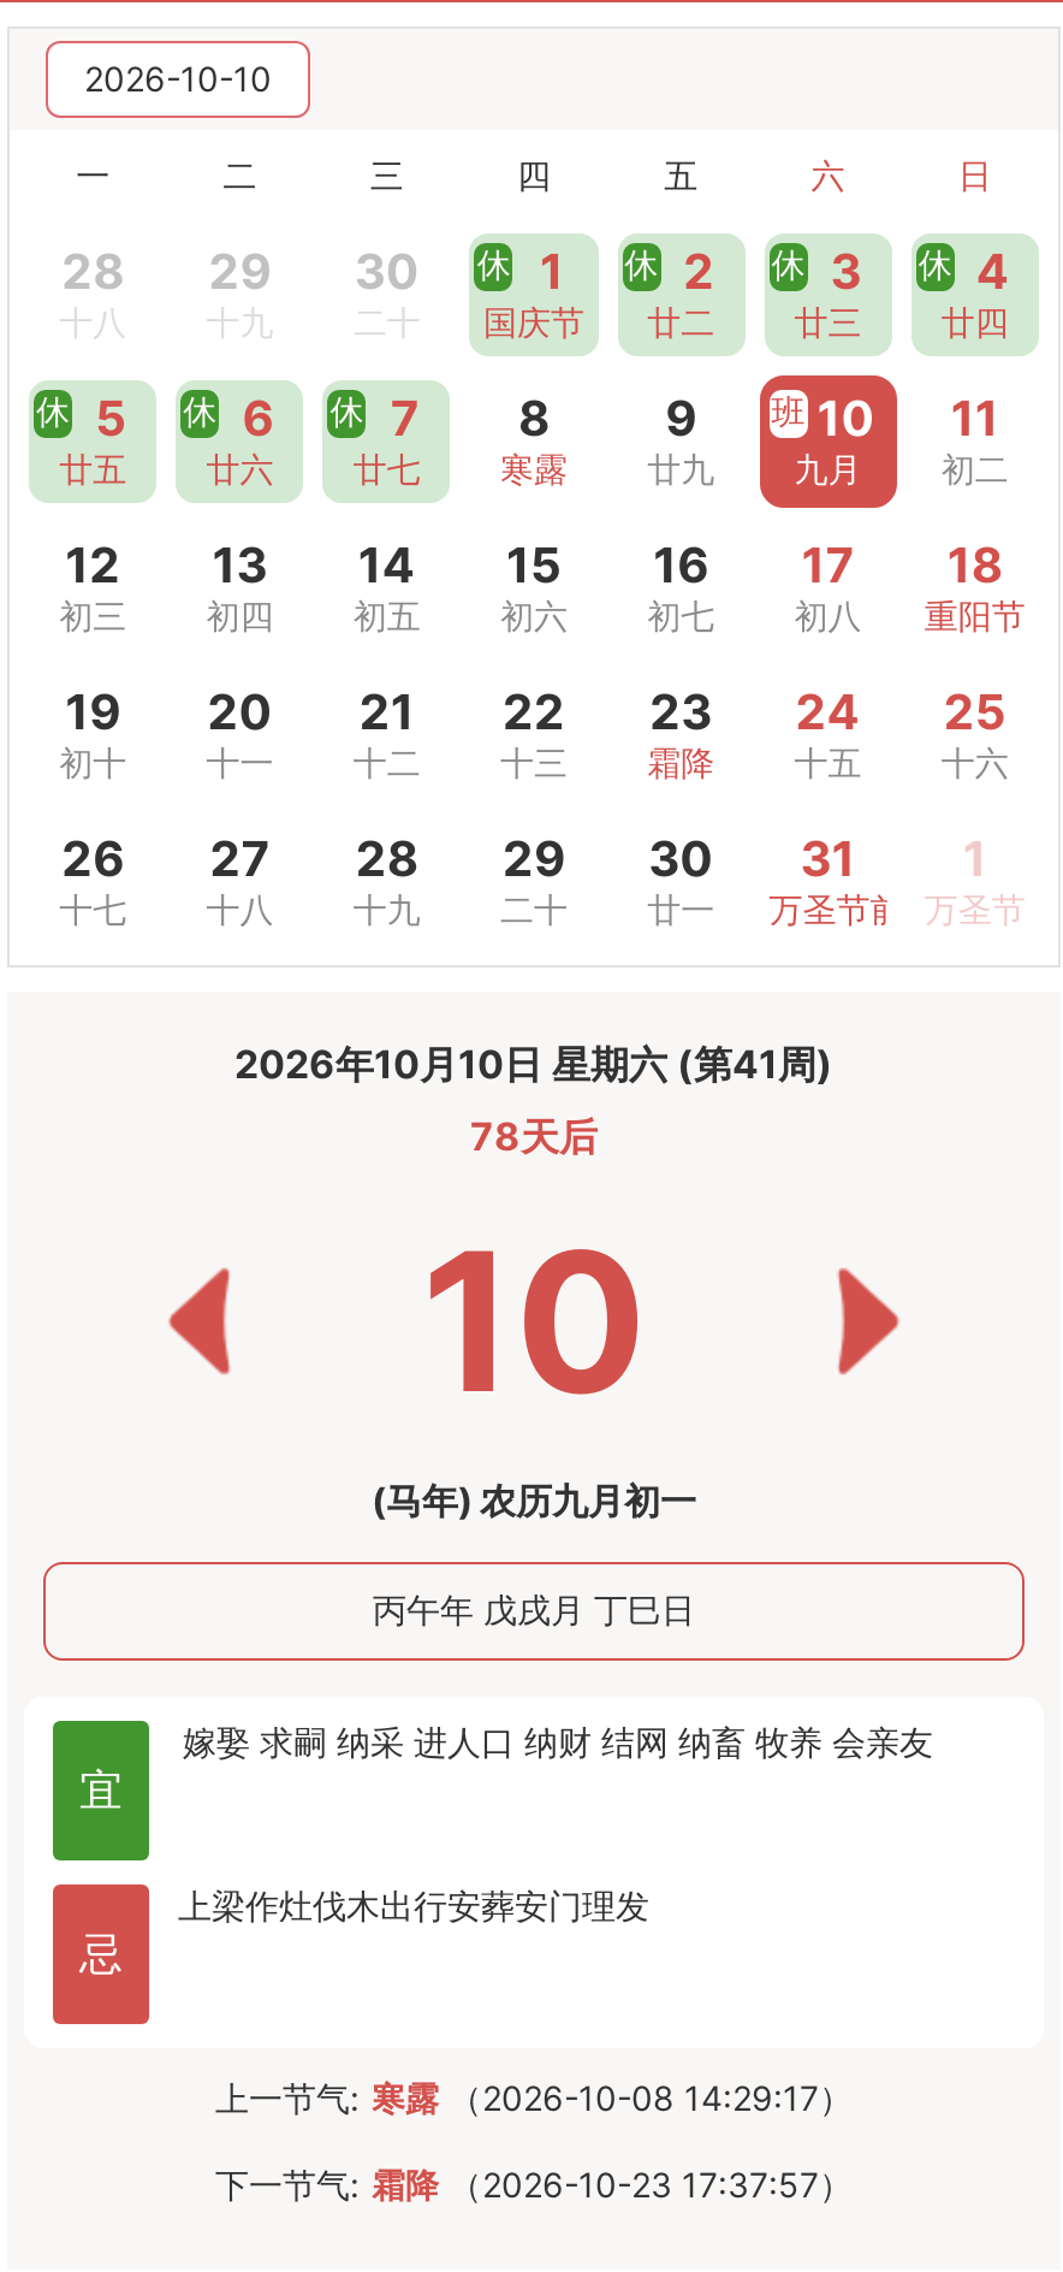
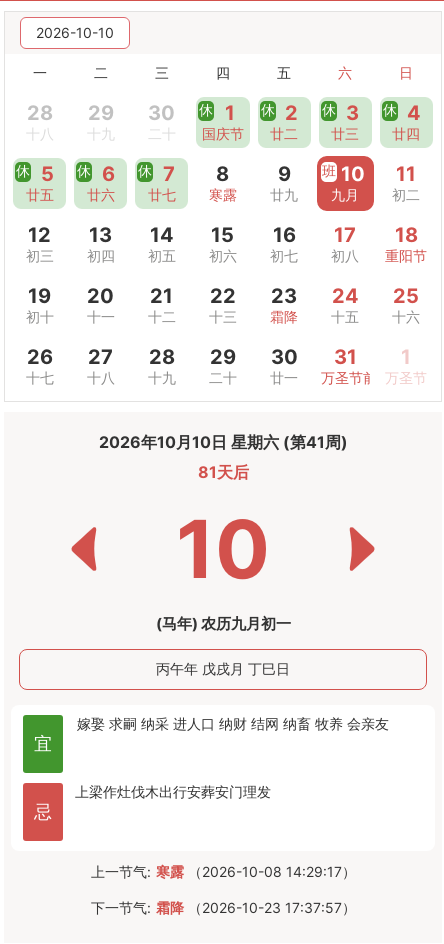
- 78天后
+ 81天后
